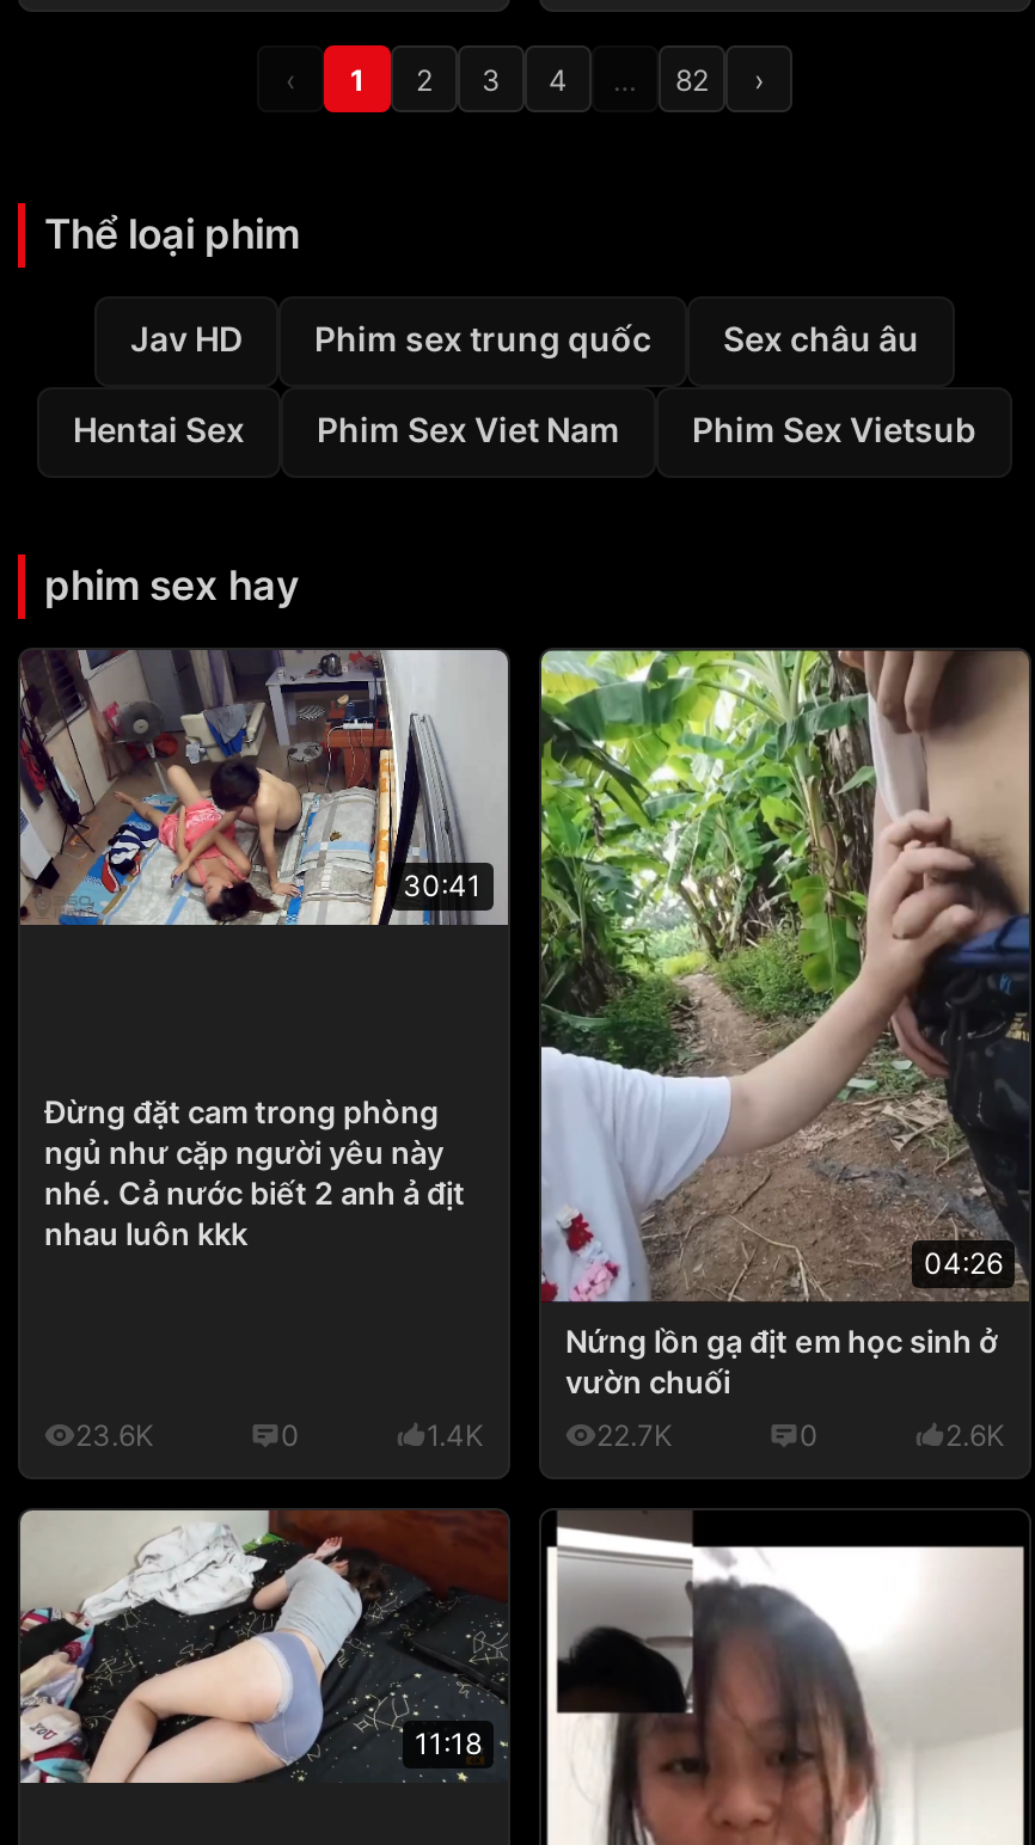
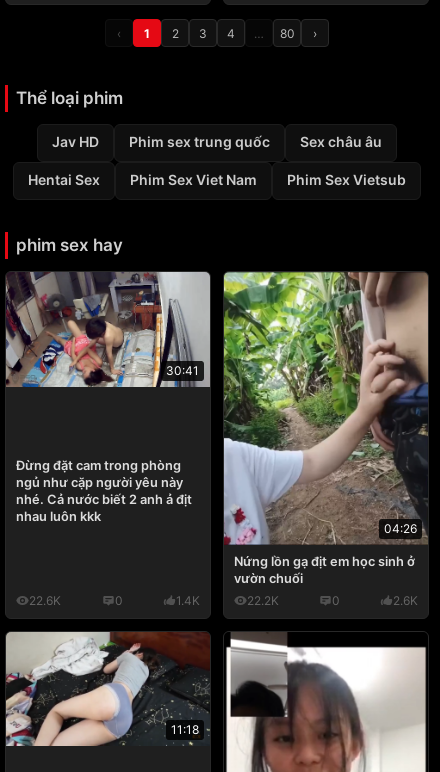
- 82
+ 80

- 23.6K
+ 22.6K

- 22.7K
+ 22.2K
